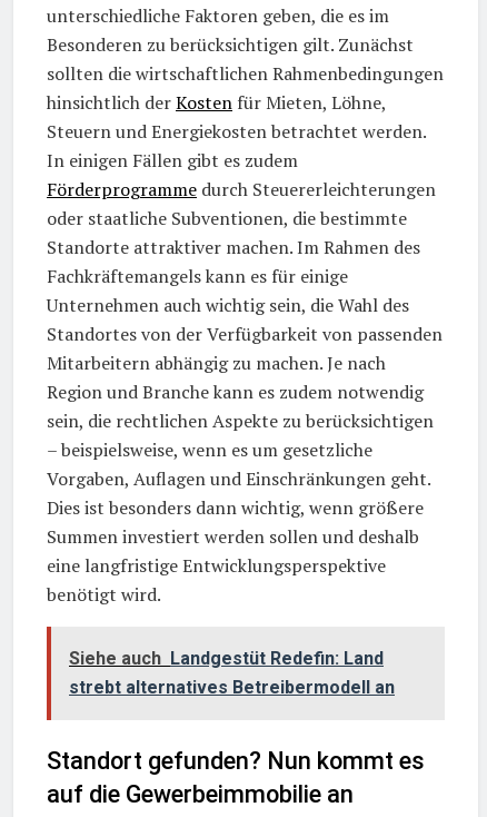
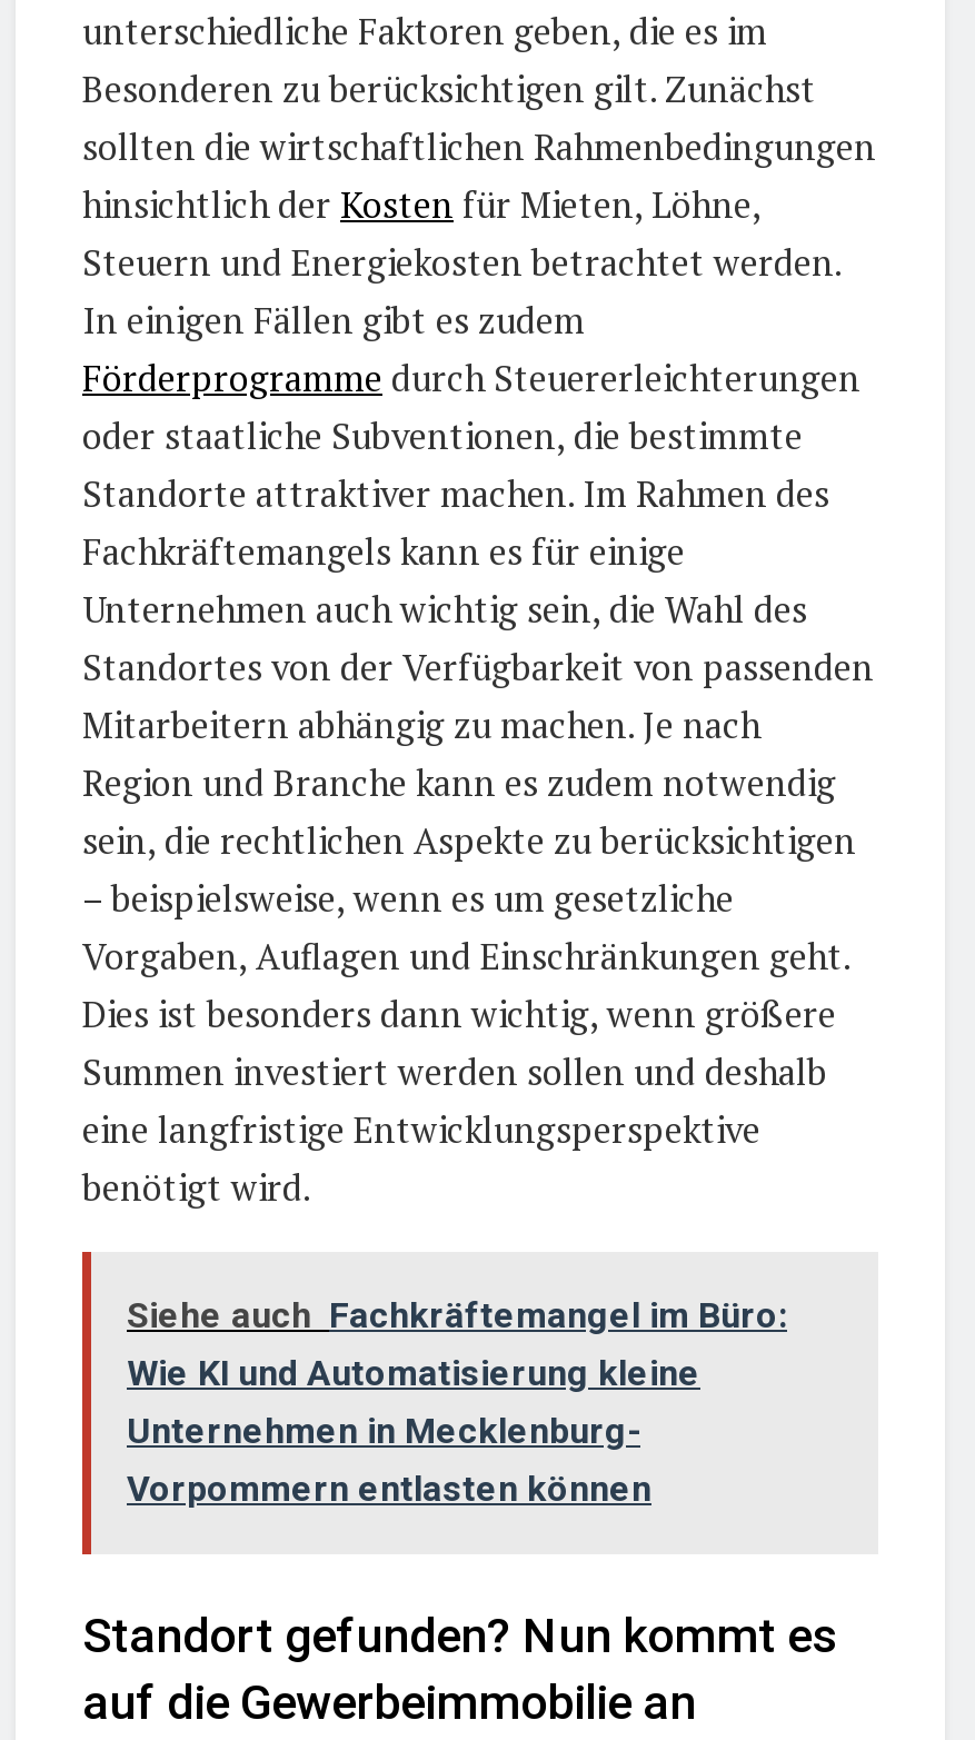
- Siehe auch Landgestüt Redefin: Land
- strebt alternatives Betreibermodell an
+ Siehe auch Fachkräftemangel im Büro:
+ Wie KI und Automatisierung kleine
+ Unternehmen in Mecklenburg-
+ Vorpommern entlasten können
